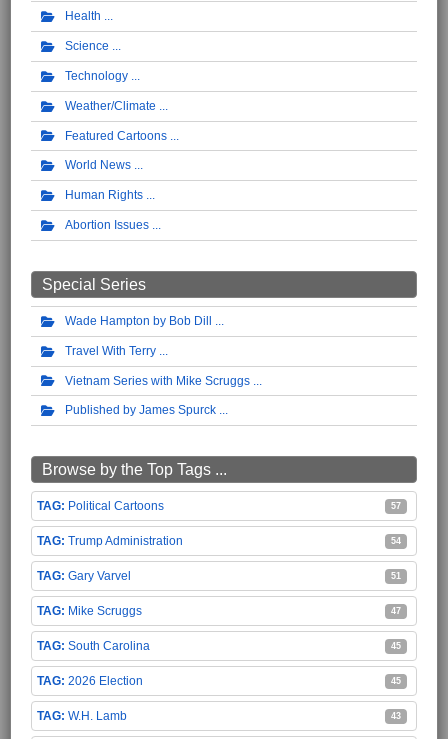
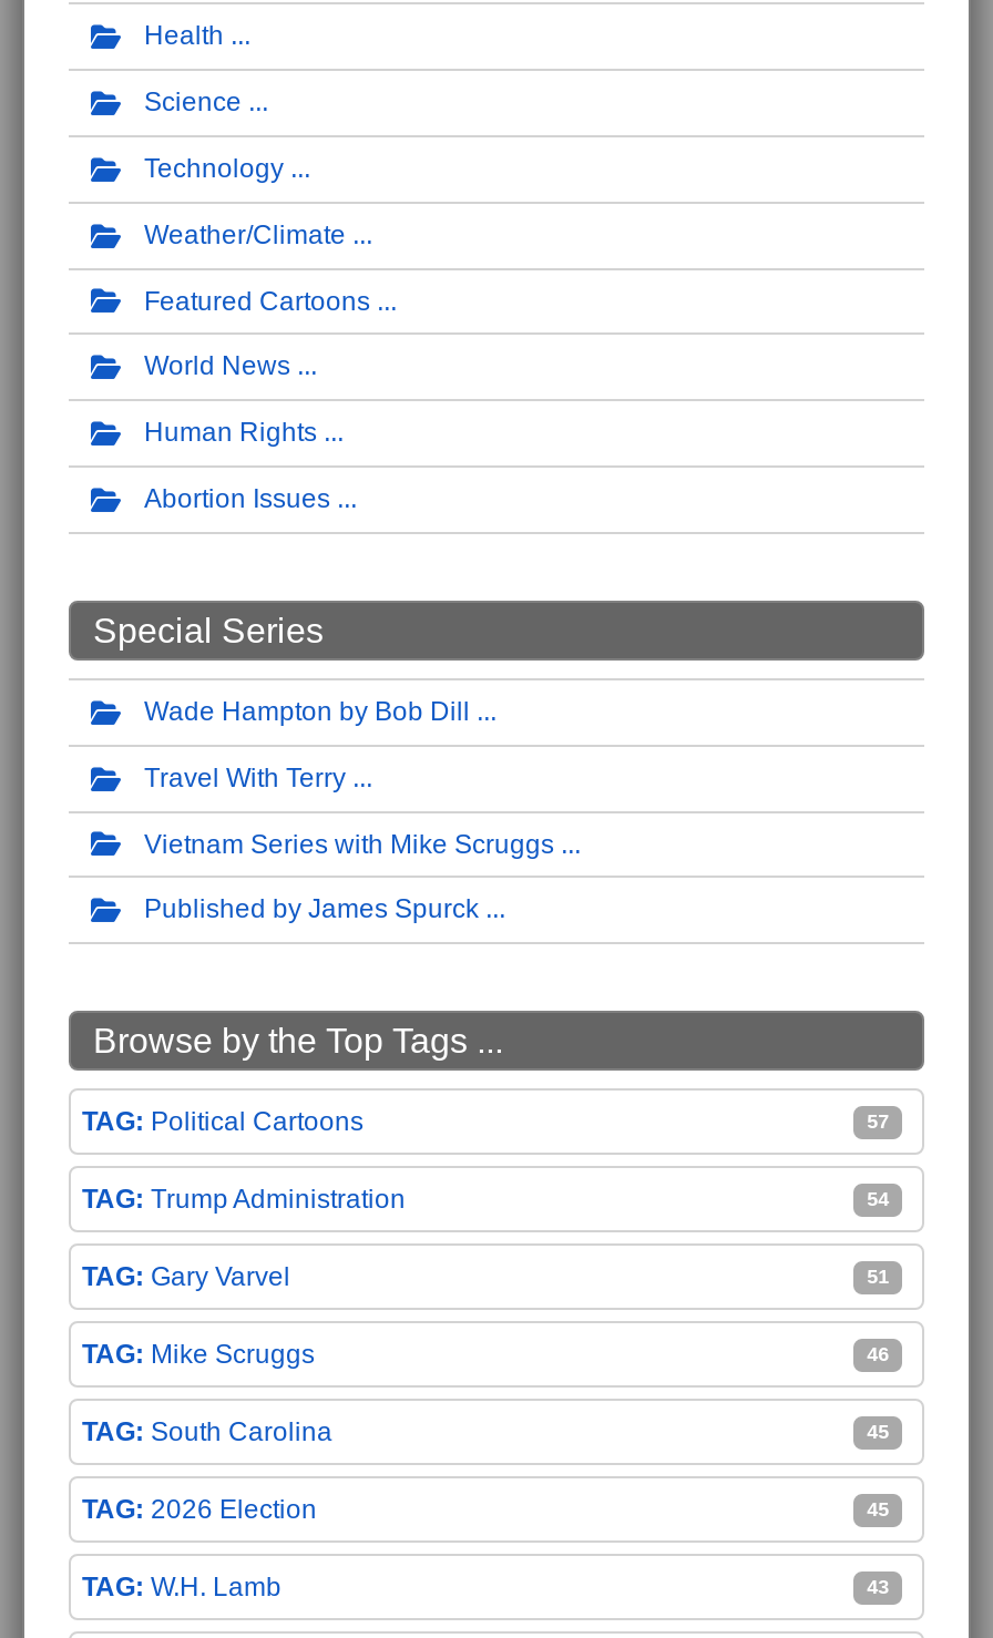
- 47
+ 46
